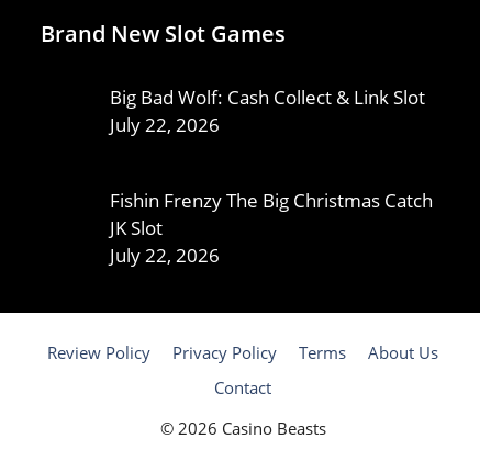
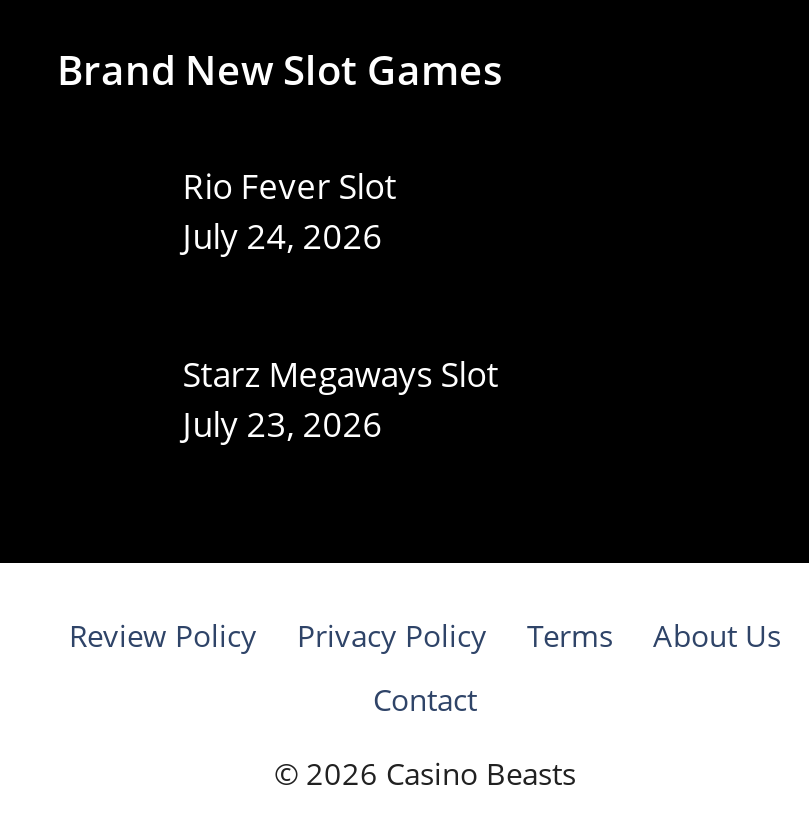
- Big Bad Wolf: Cash Collect & Link Slot
- July 22, 2026
+ Rio Fever Slot
+ July 24, 2026

- Fishin Frenzy The Big Christmas Catch
- JK Slot
- July 22, 2026
+ Starz Megaways Slot
+ July 23, 2026
